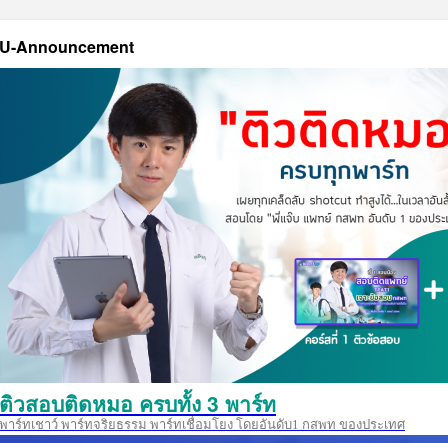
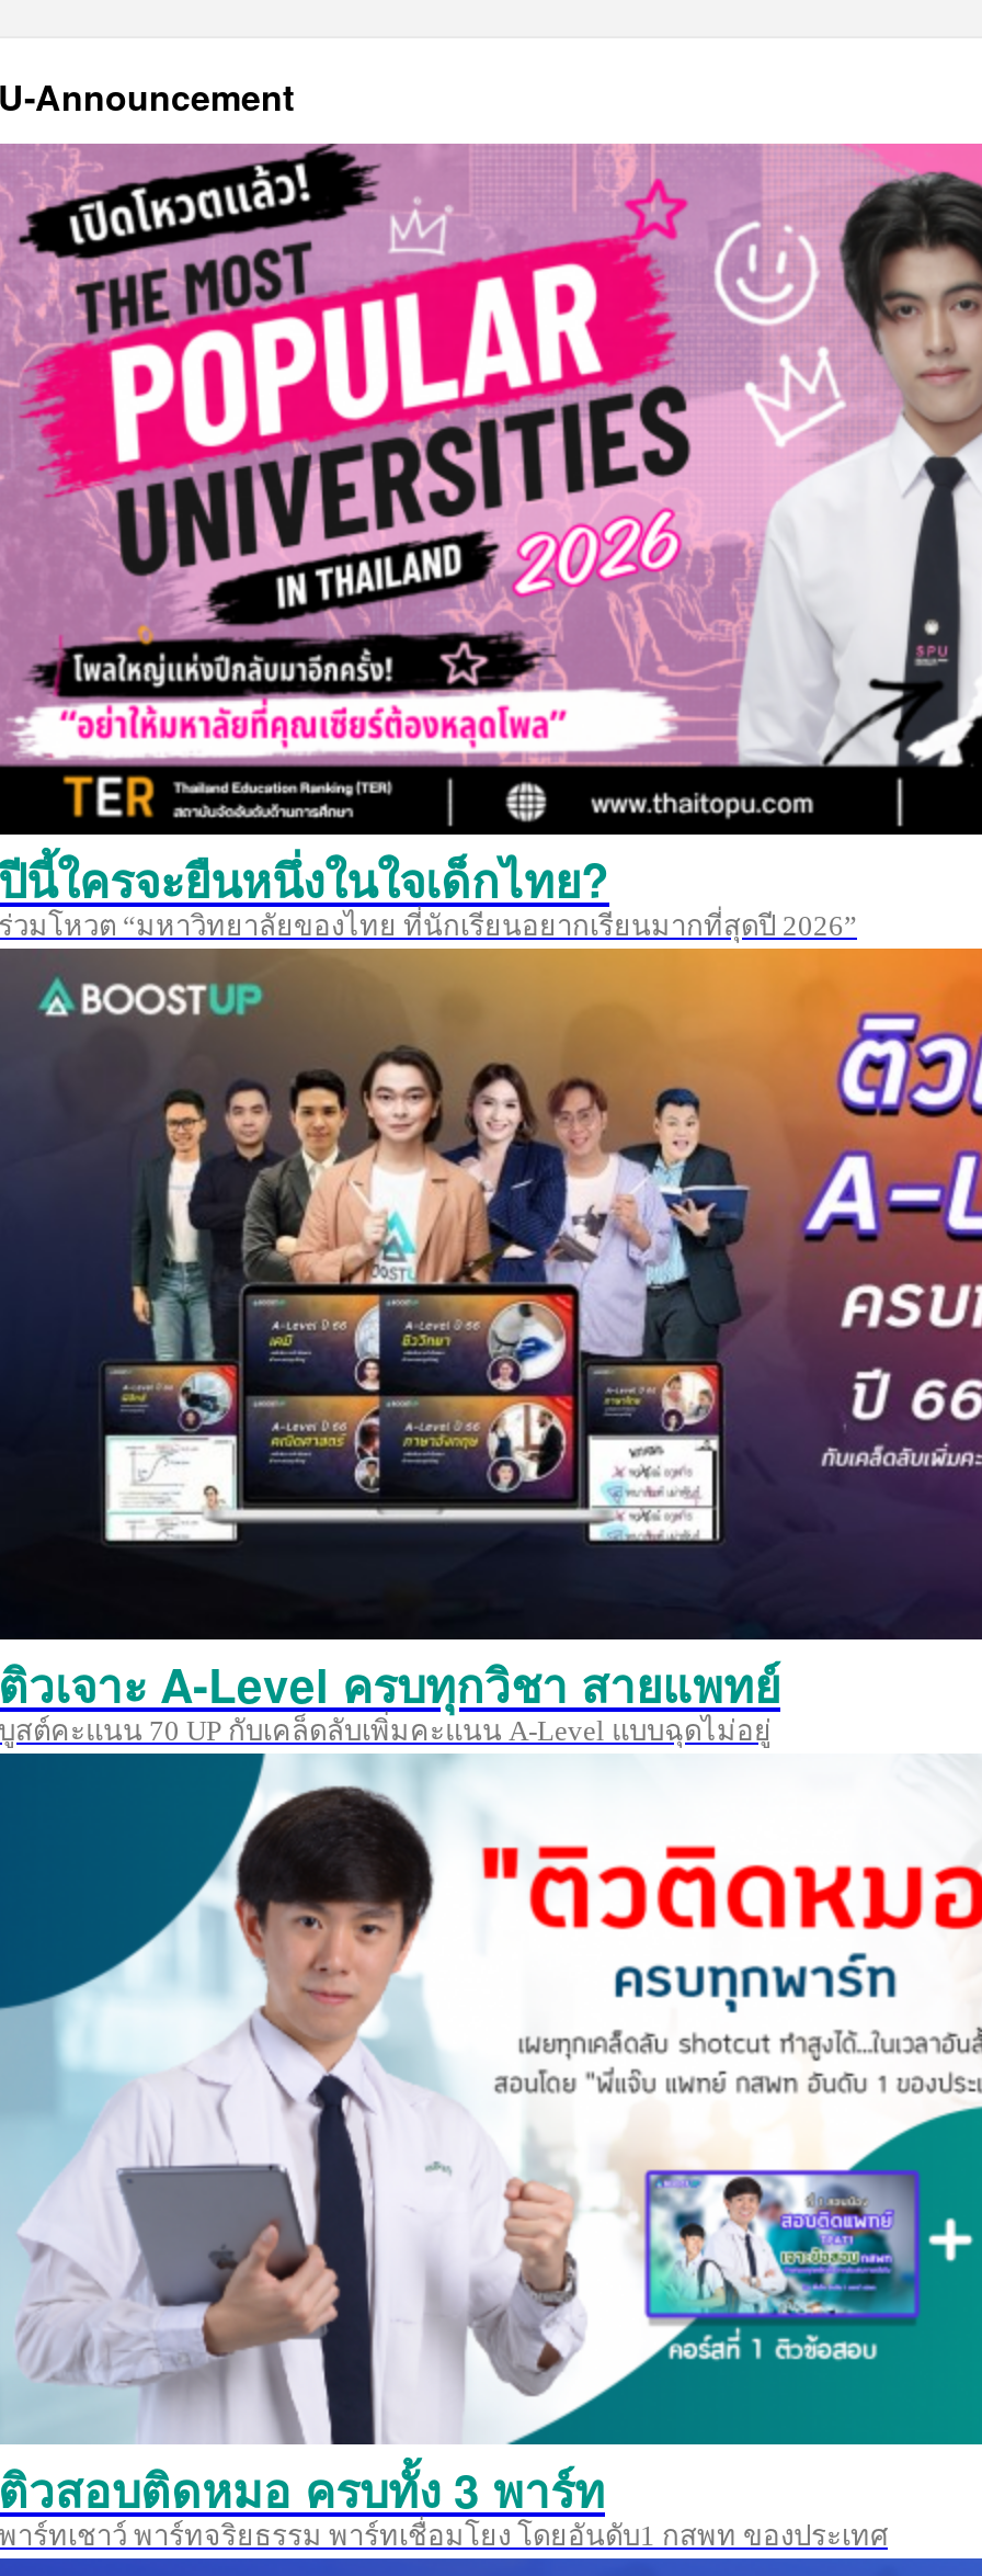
+ [image]
+ ปีนี้ใครจะยืนหนึ่งในใจเด็กไทย?
+ ร่วมโหวต “มหาวิทยาลัยของไทย ที่นักเรียนอยากเรียนมากที่สุดปี 2026”

+ [image]
+ ติวเจาะ A-Level ครบทุกวิชา สายแพทย์
+ บูสต์คะแนน 70 UP กับเคล็ดลับเพิ่มคะแนน A-Level แบบฉุดไม่อยู่
